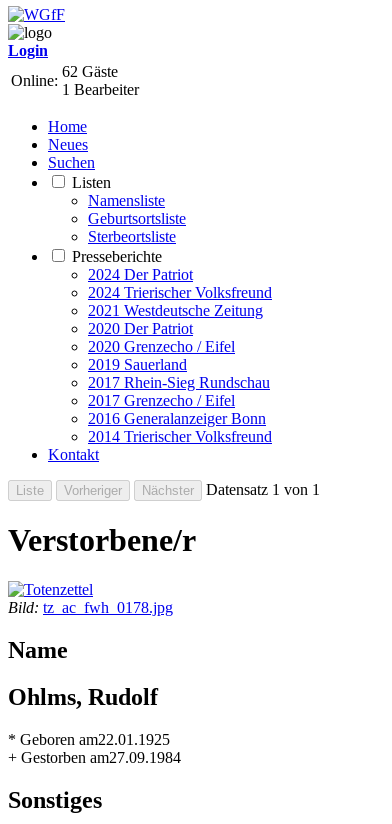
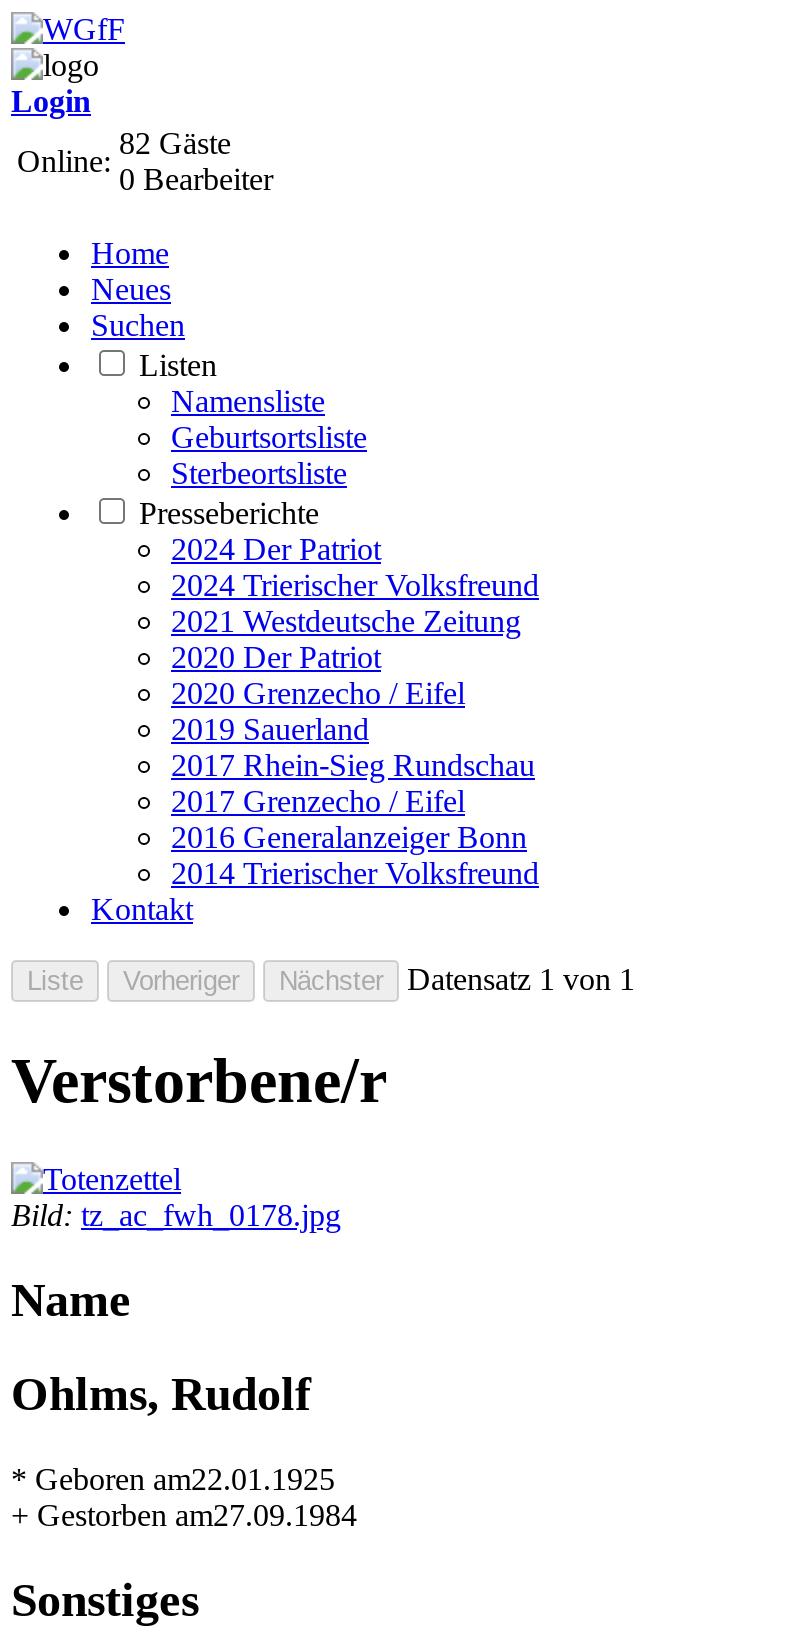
- 62 Gäste
+ 82 Gäste

- 1 Bearbeiter
+ 0 Bearbeiter
